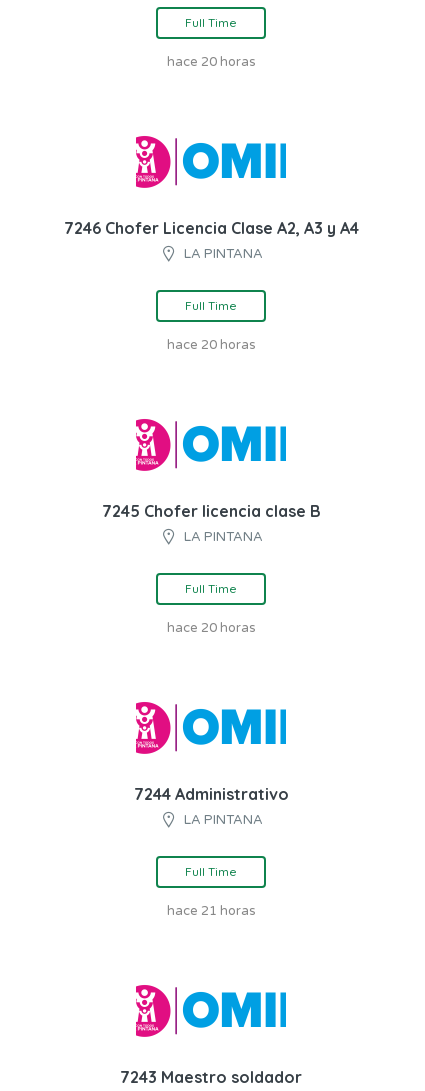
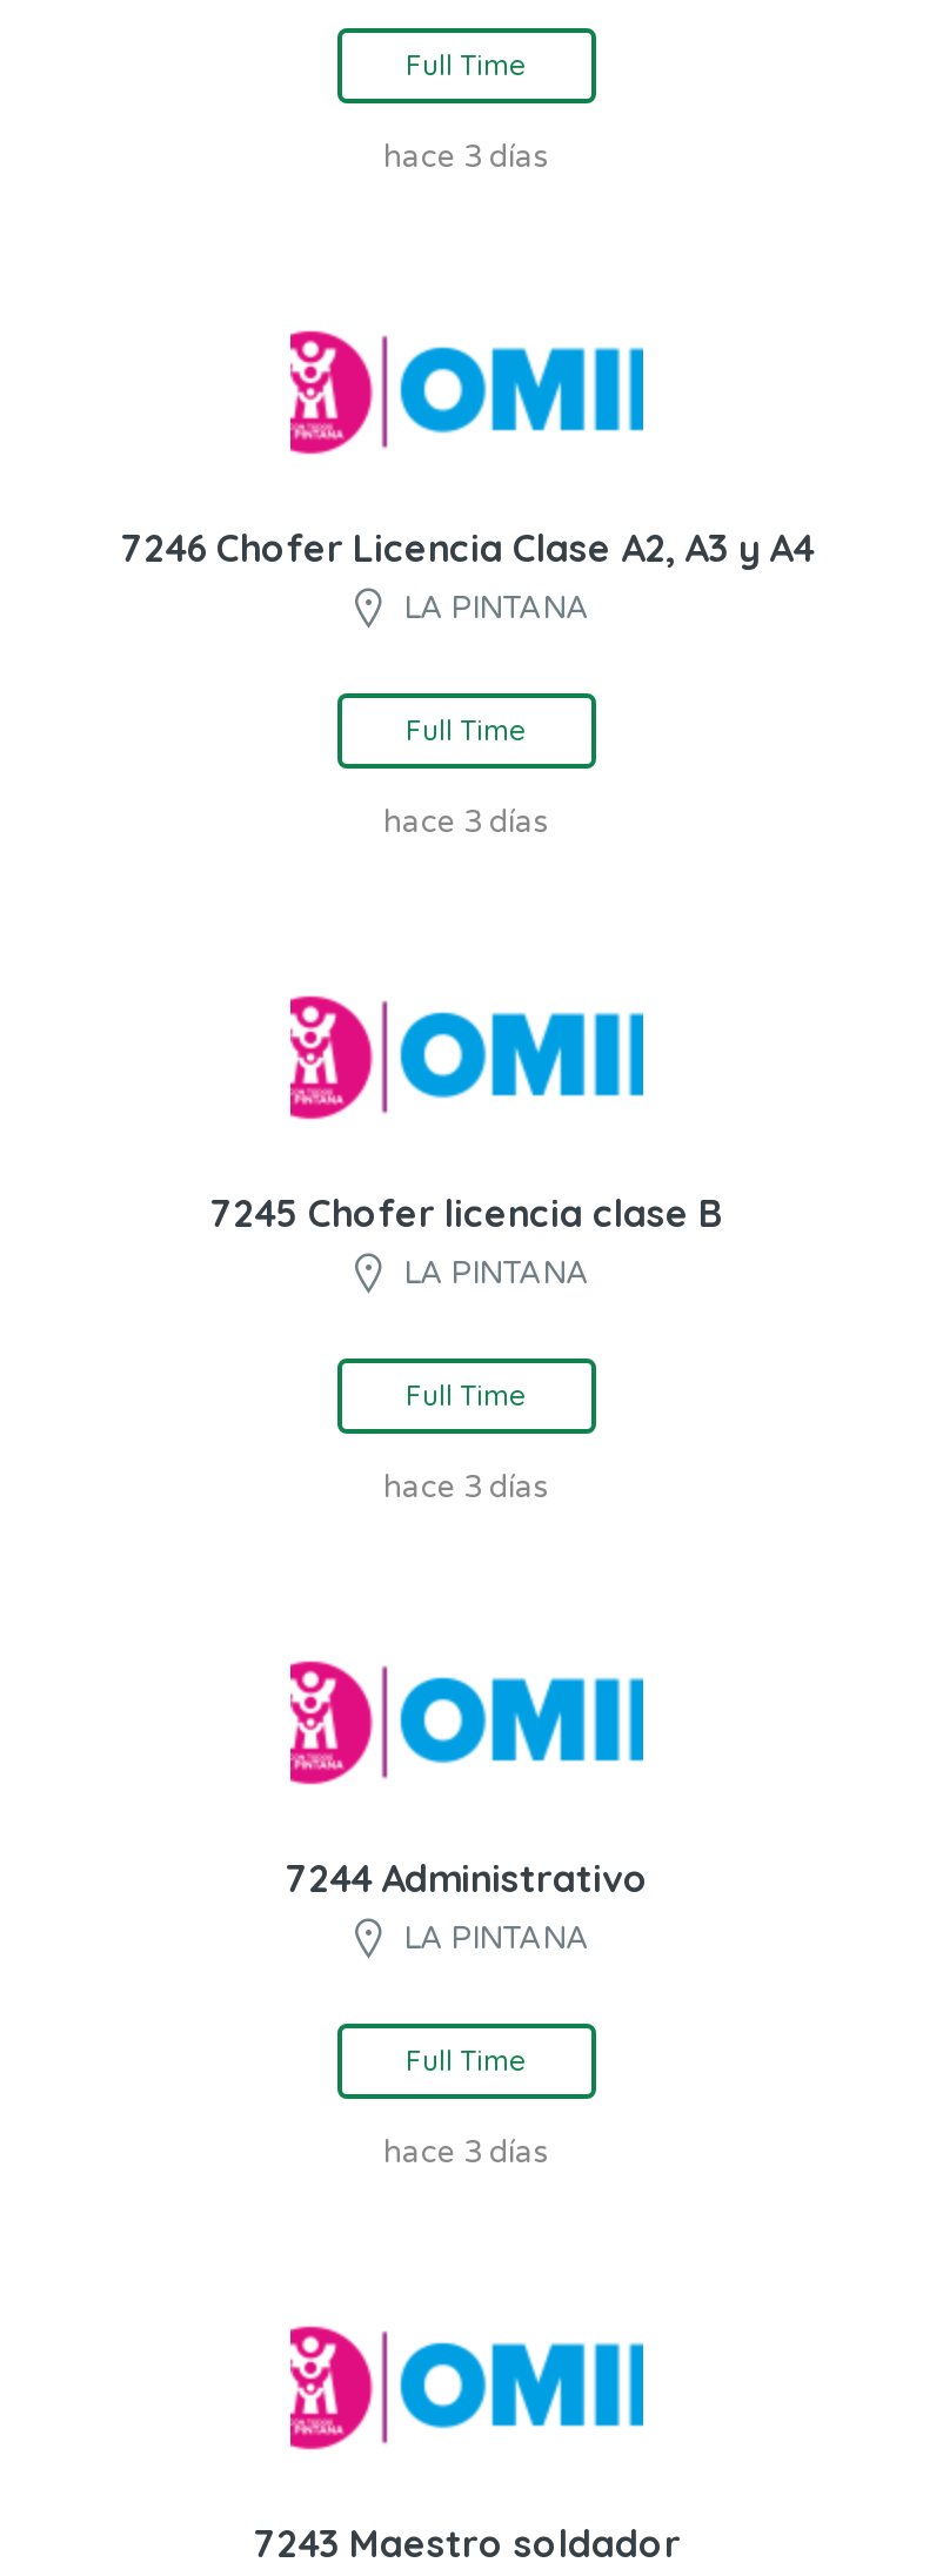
- hace 20 horas
+ hace 3 días

- hace 20 horas
+ hace 3 días

- hace 20 horas
+ hace 3 días

- hace 21 horas
+ hace 3 días
